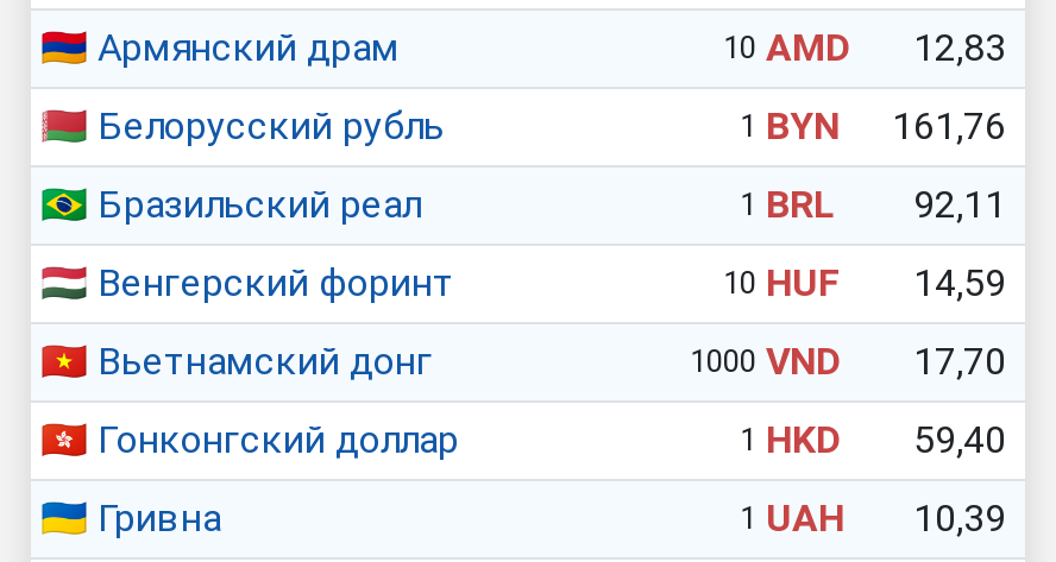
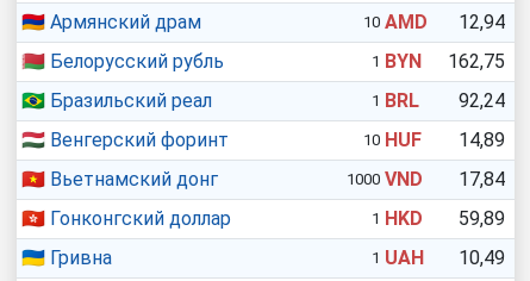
- 10 AMD 12,83
+ 10 AMD 12,94

- 1 BYN 161,76
+ 1 BYN 162,75

- 1 BRL 92,11
+ 1 BRL 92,24

- 10 HUF 14,59
+ 10 HUF 14,89

- 1000 VND 17,70
+ 1000 VND 17,84

- 1 HKD 59,40
+ 1 HKD 59,89

- 1 UAH 10,39
+ 1 UAH 10,49
